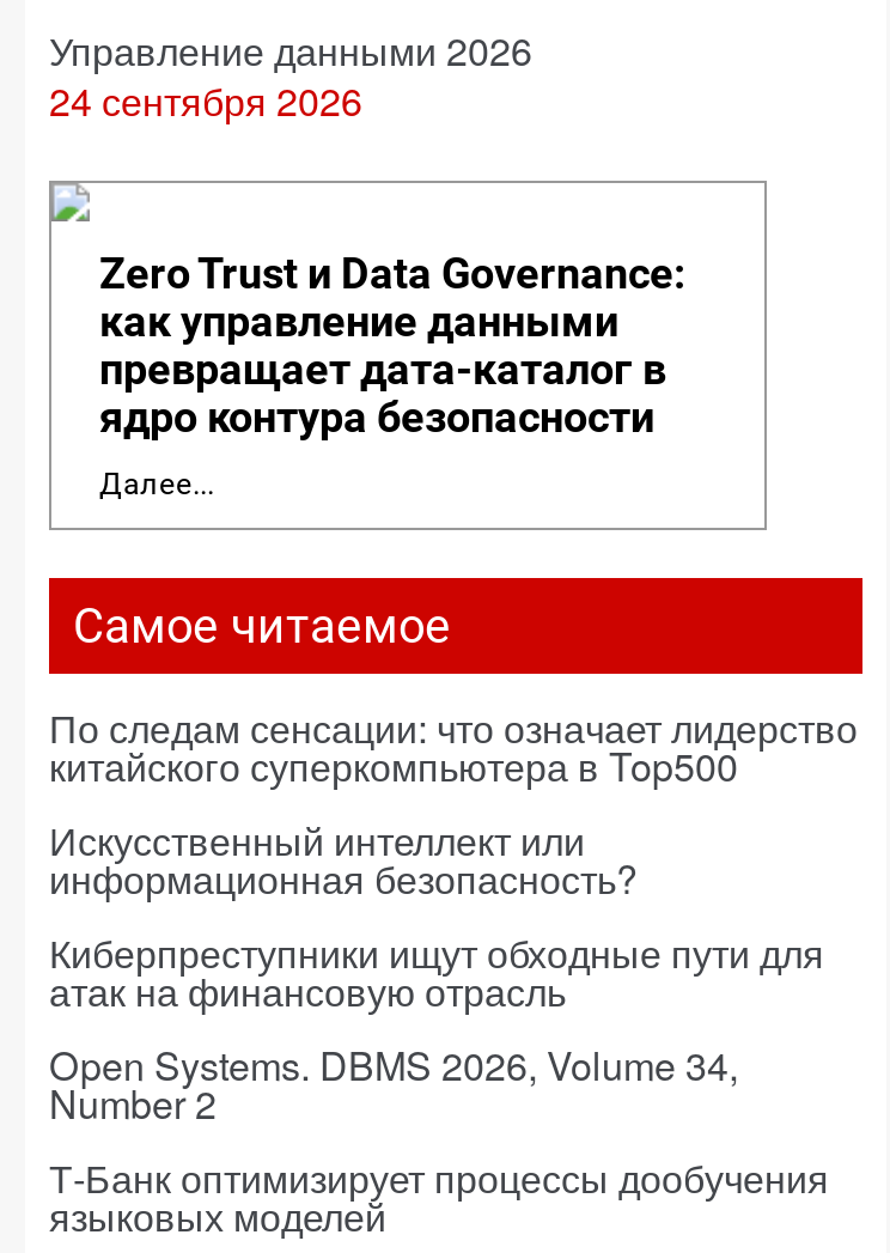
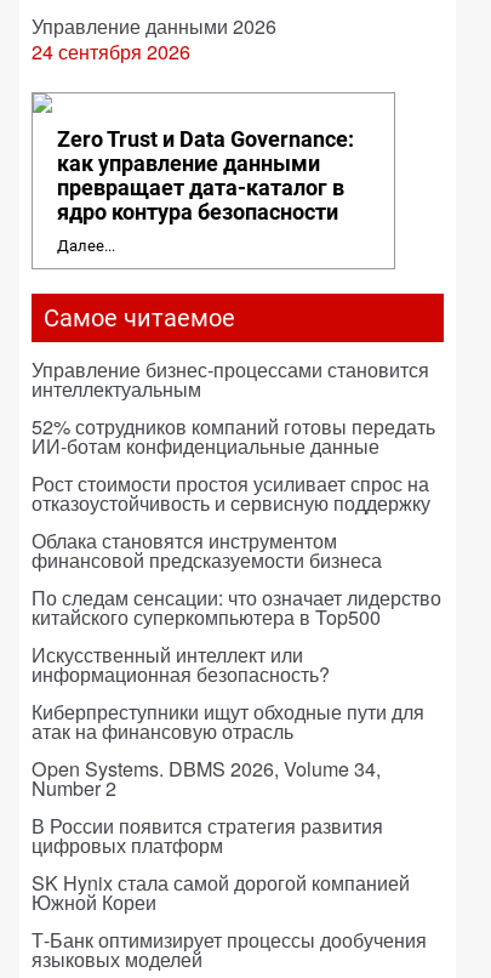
+ Управление бизнес-процессами становится
+ интеллектуальным
+ 52% сотрудников компаний готовы передать
+ ИИ-ботам конфиденциальные данные
+ Рост стоимости простоя усиливает спрос на
+ отказоустойчивость и сервисную поддержку
+ Облака становятся инструментом
+ финансовой предсказуемости бизнеса

+ В России появится стратегия развития
+ цифровых платформ
+ SK Hynix стала самой дорогой компанией
+ Южной Кореи
